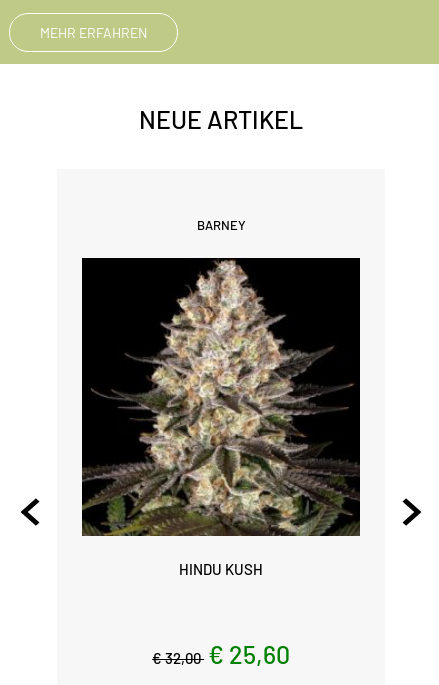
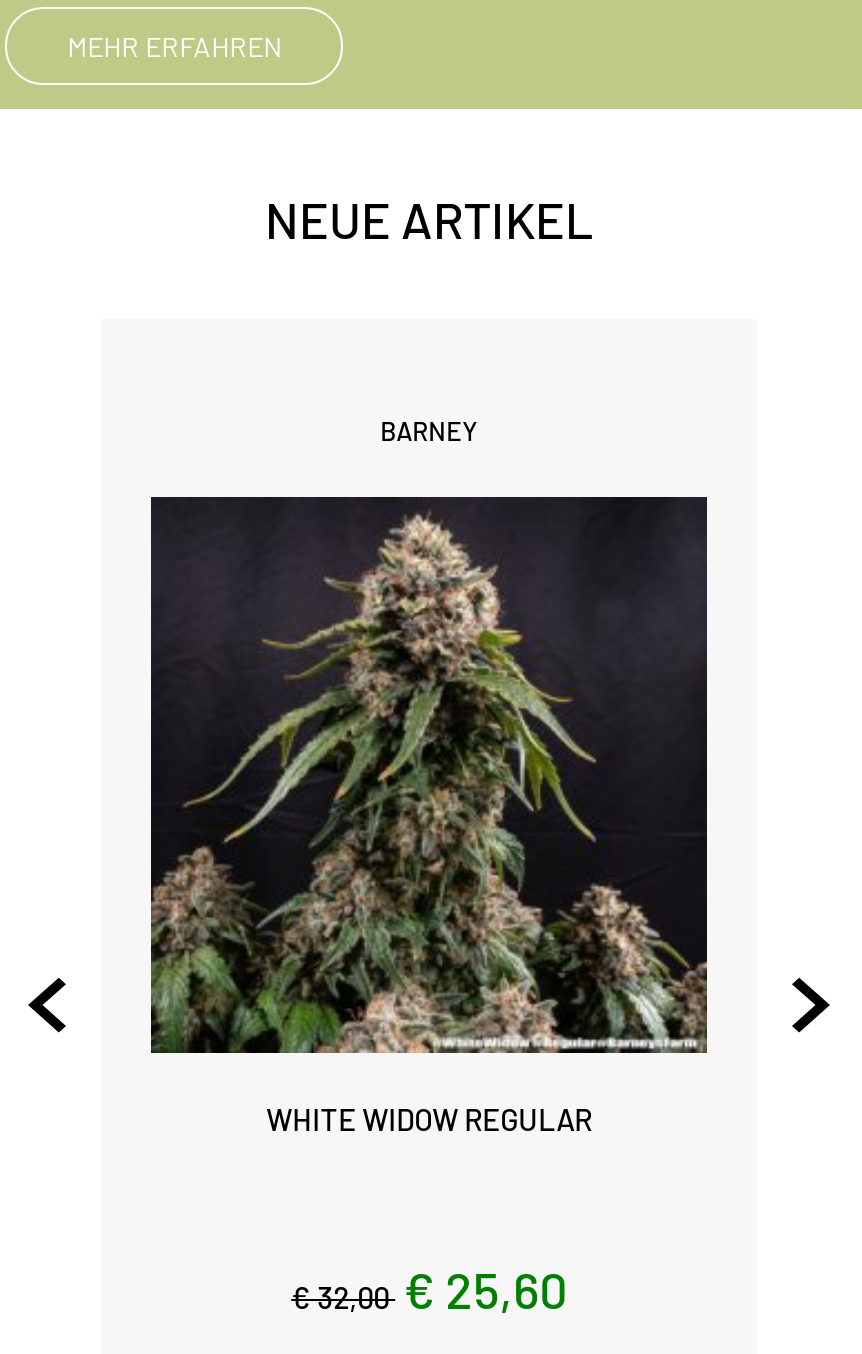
- [image]
- HINDU KUSH
+ [image]
+ WHITE WIDOW REGULAR
